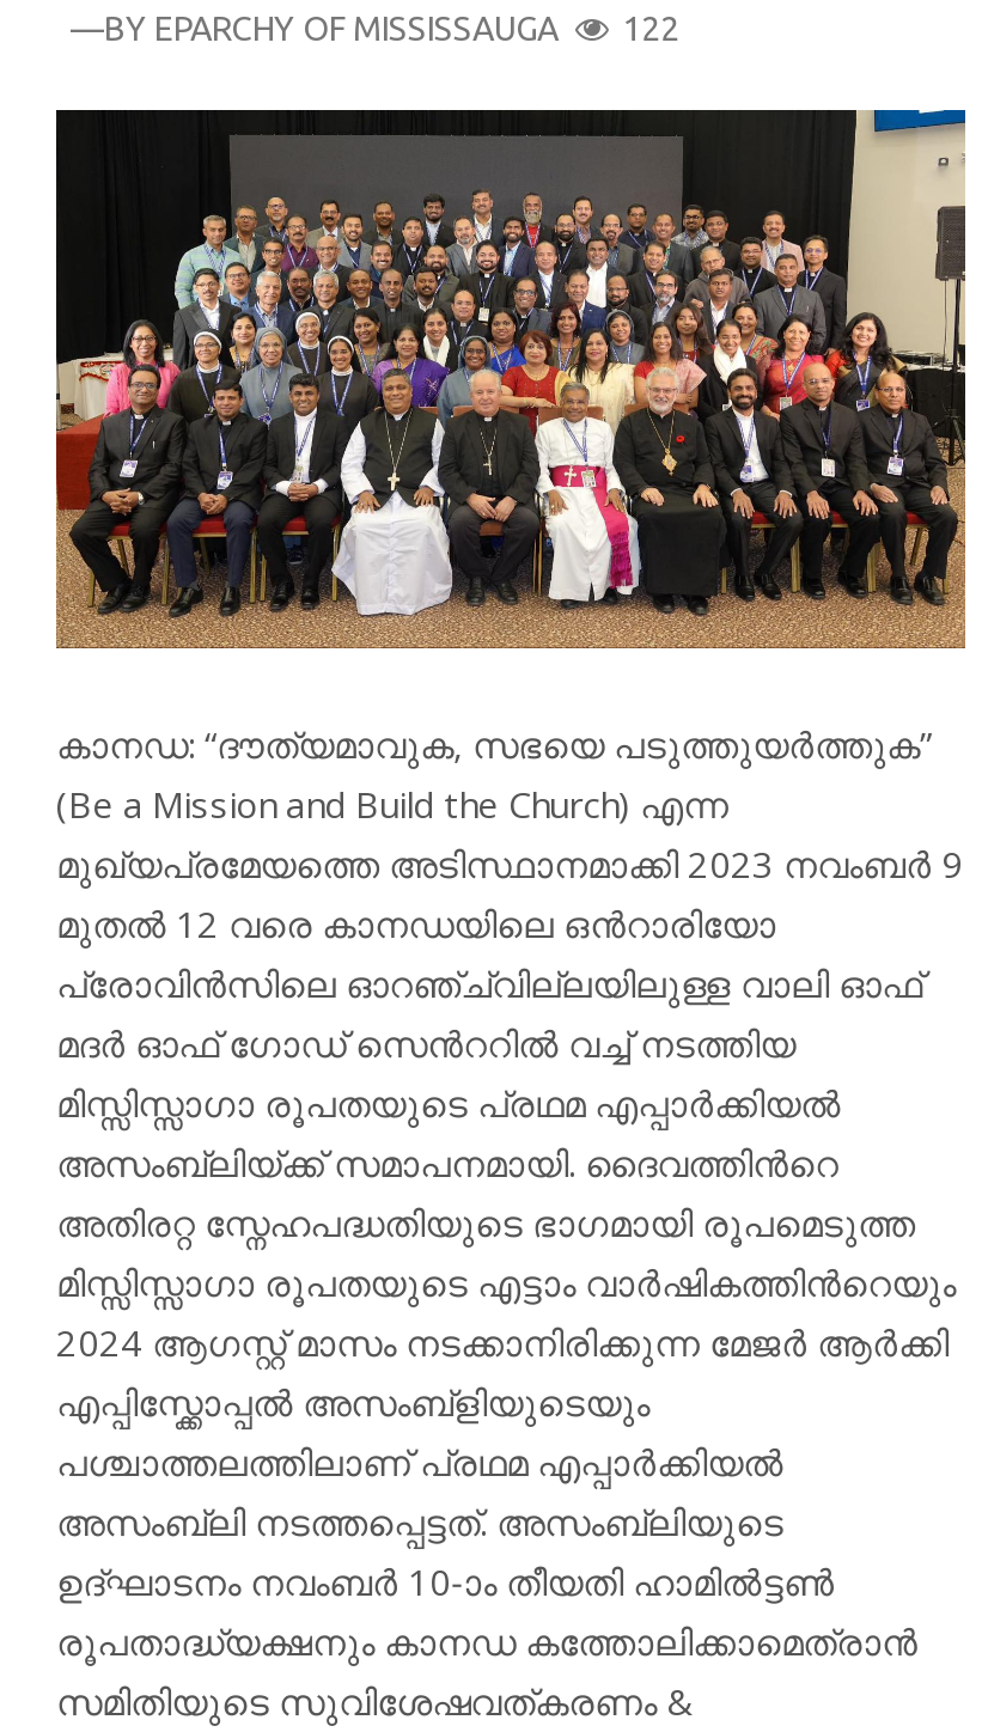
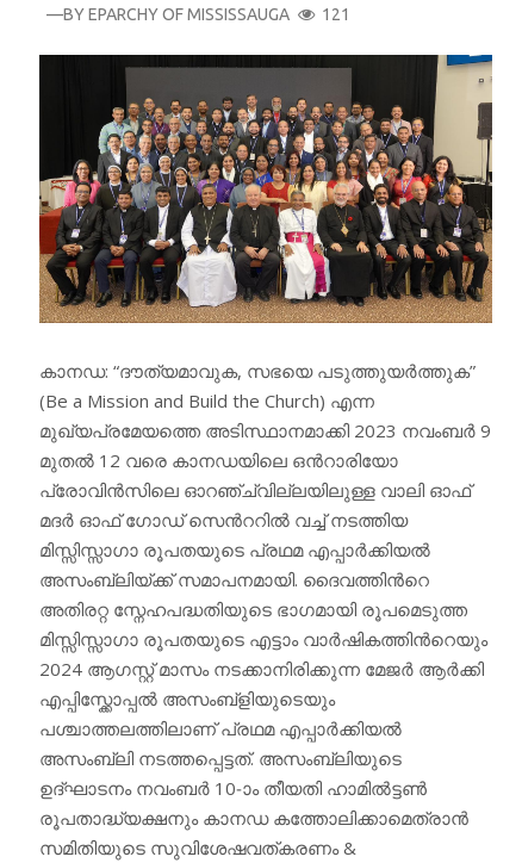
- 122
+ 121
